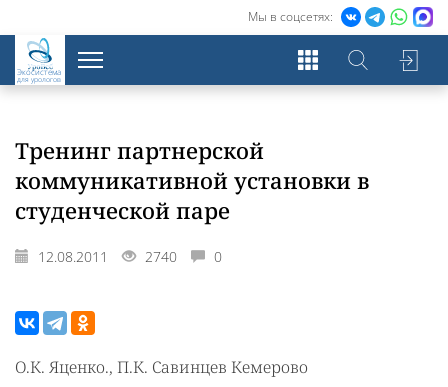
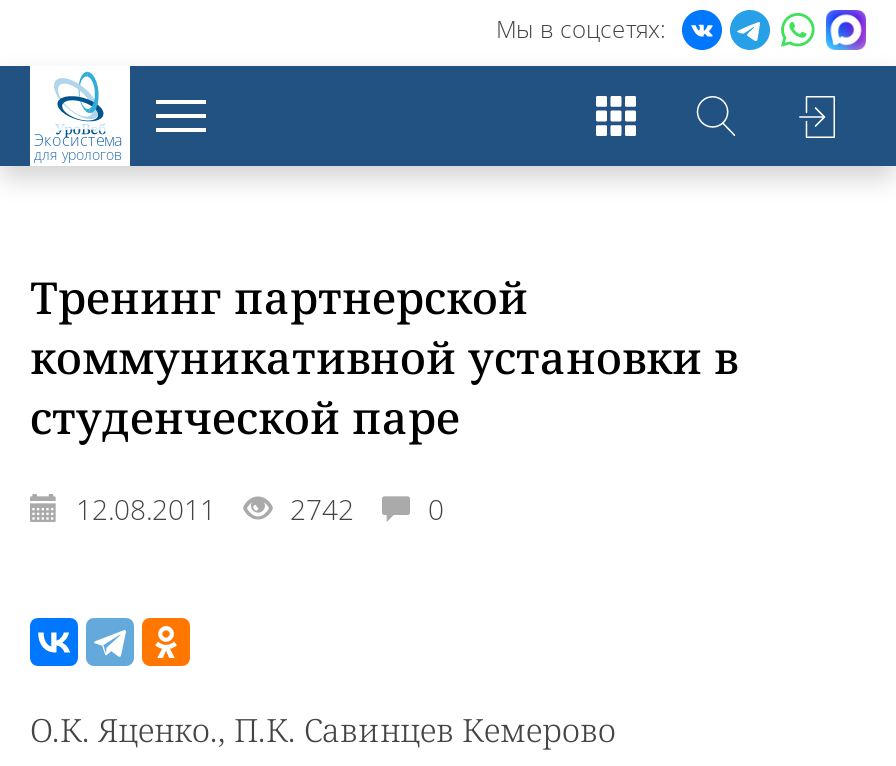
- 12.08.2011 2740 0
+ 12.08.2011 2742 0
